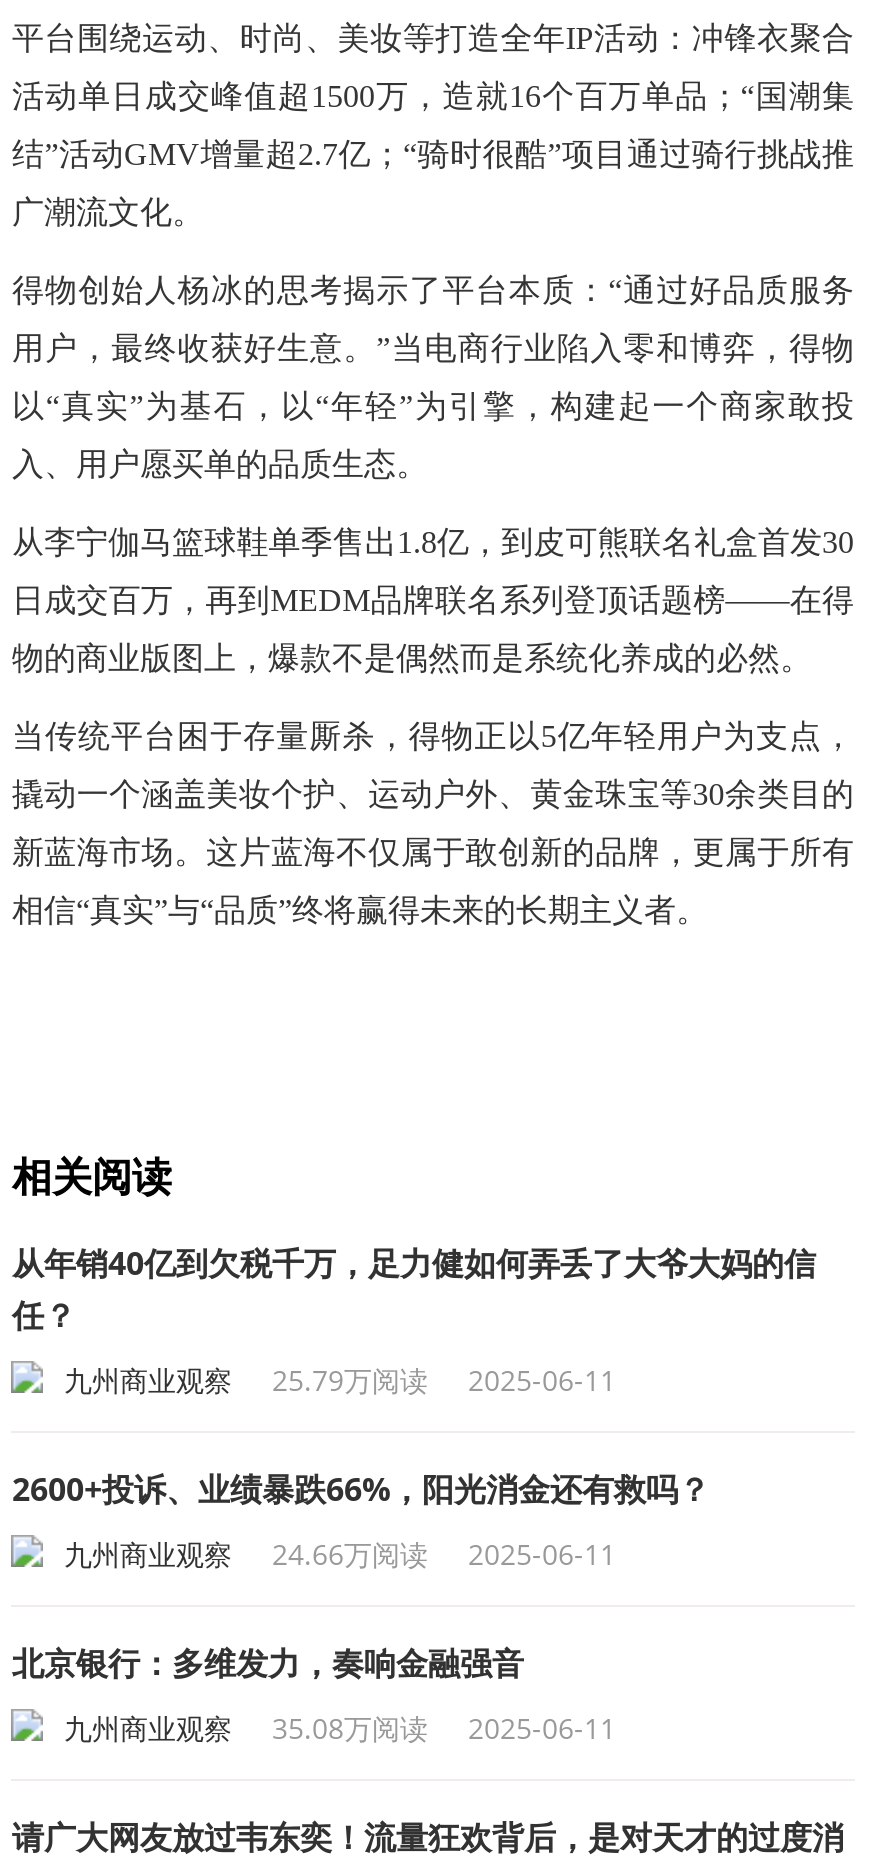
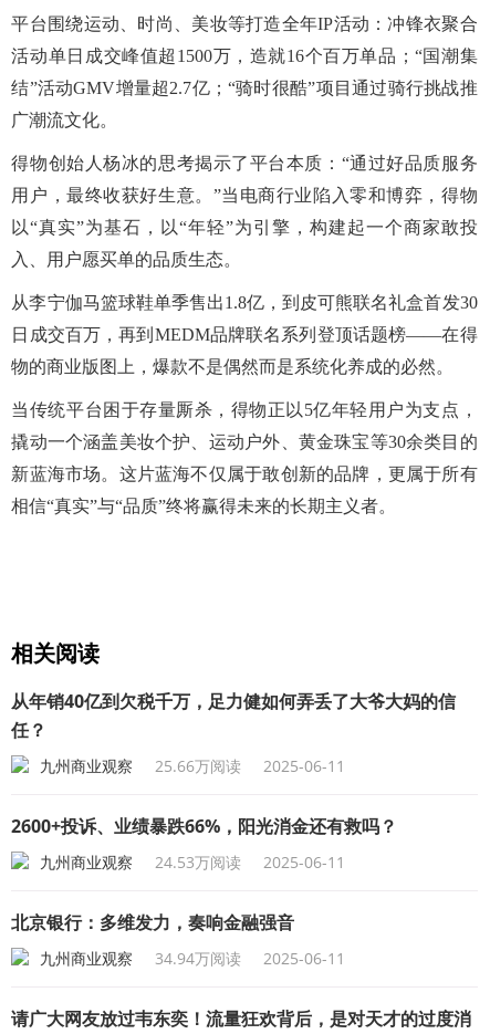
- 九州商业观察 25.79万阅读 2025-06-11
+ 九州商业观察 25.66万阅读 2025-06-11

- 九州商业观察 24.66万阅读 2025-06-11
+ 九州商业观察 24.53万阅读 2025-06-11

- 九州商业观察 35.08万阅读 2025-06-11
+ 九州商业观察 34.94万阅读 2025-06-11
